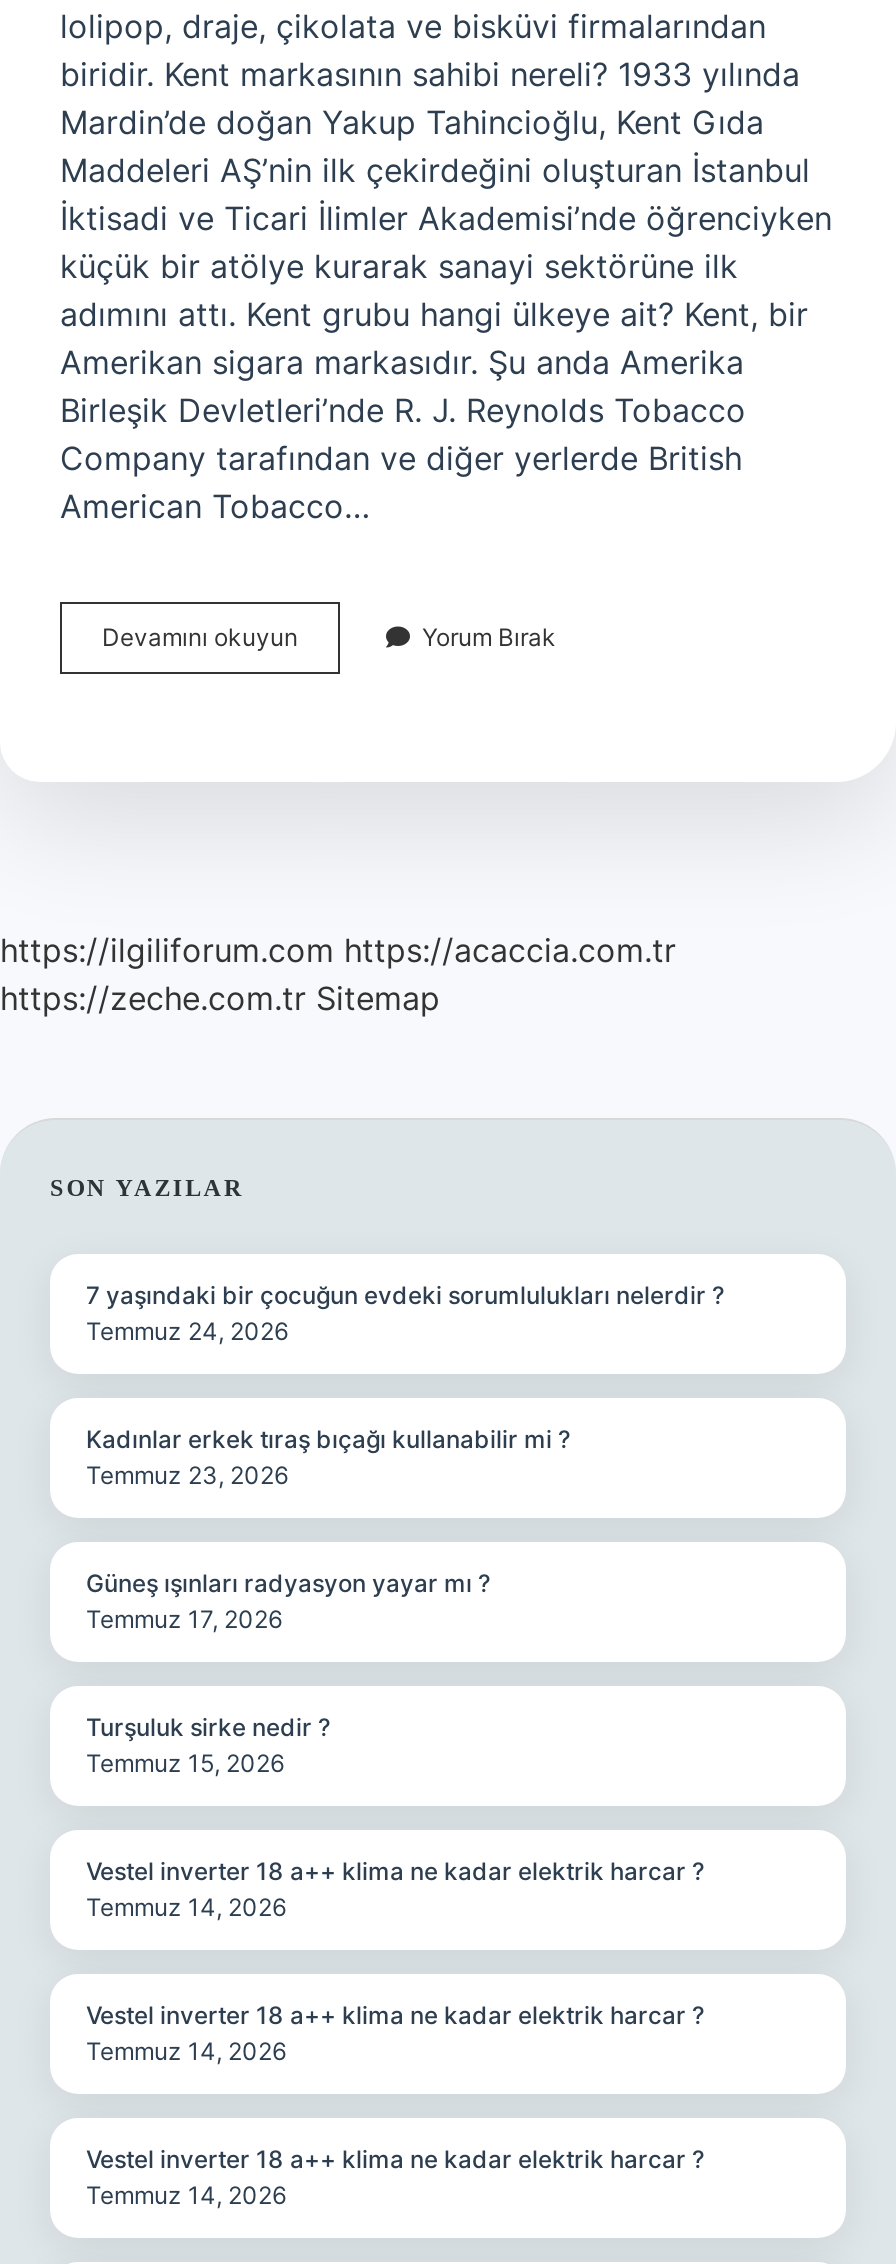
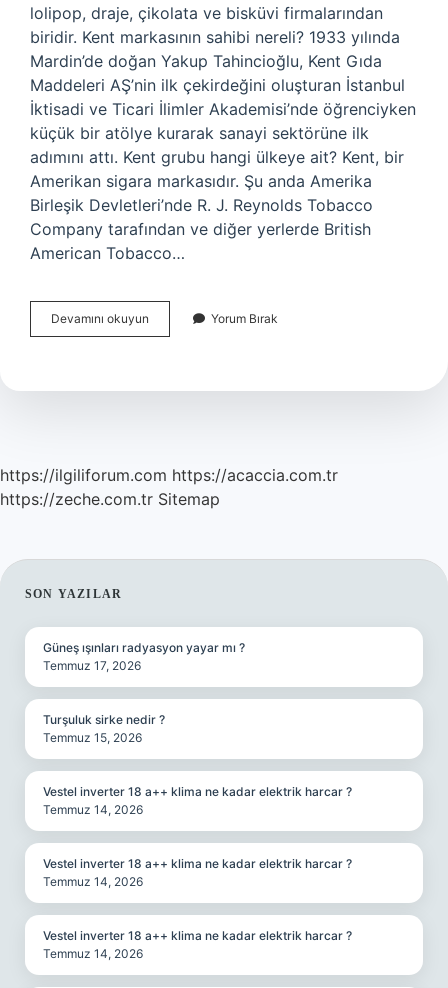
- 7 yaşındaki bir çocuğun evdeki sorumlulukları nelerdir ?
- Temmuz 24, 2026

- Kadınlar erkek tıraş bıçağı kullanabilir mi ?
- Temmuz 23, 2026
